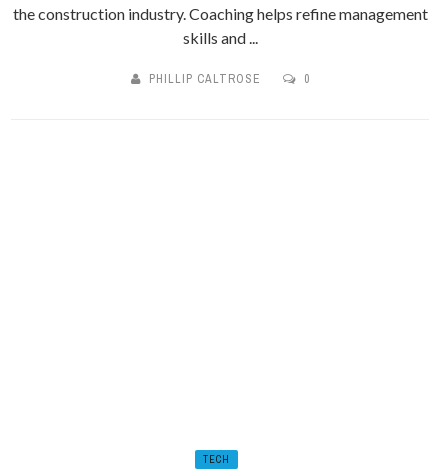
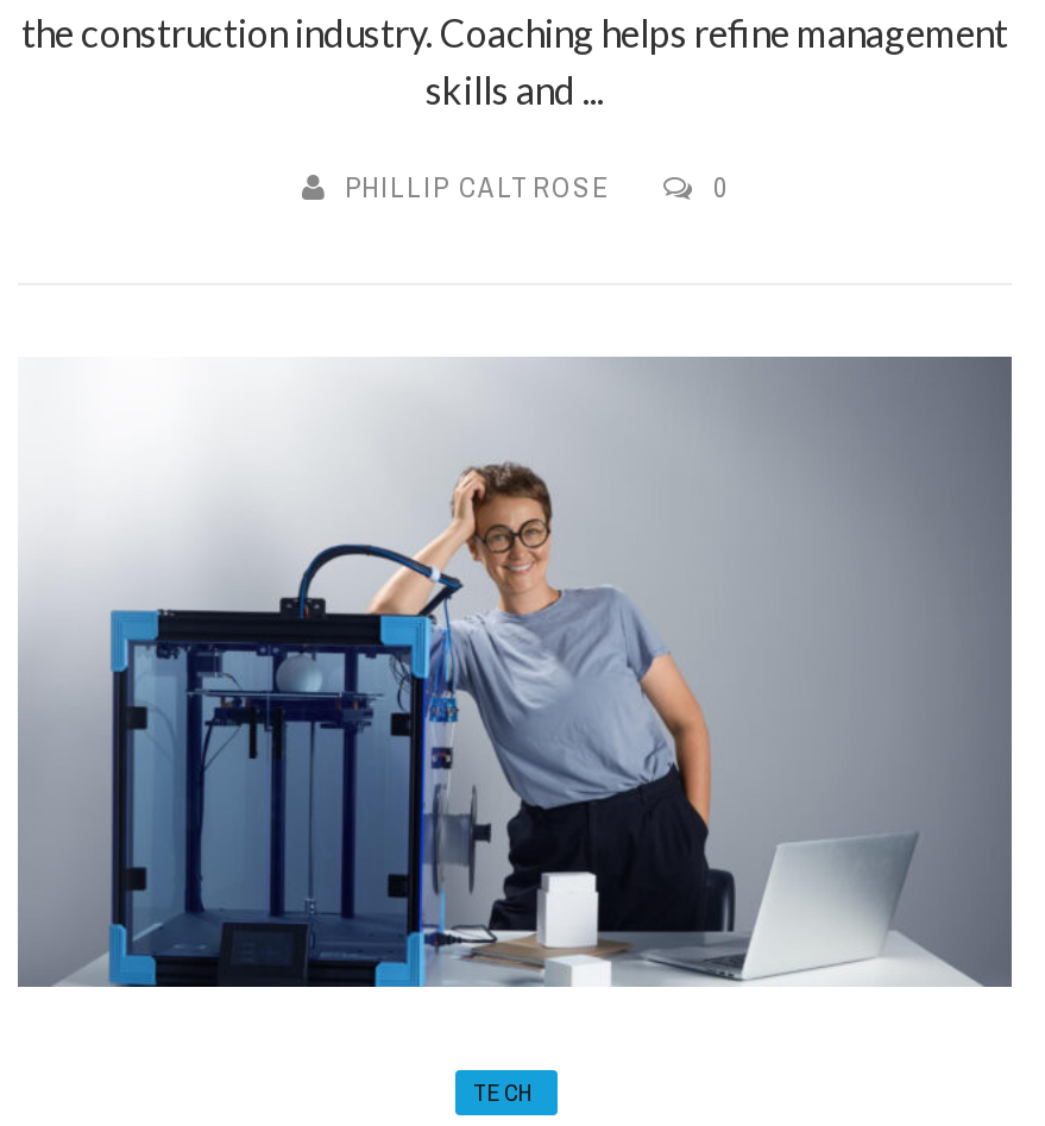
+ [image]
